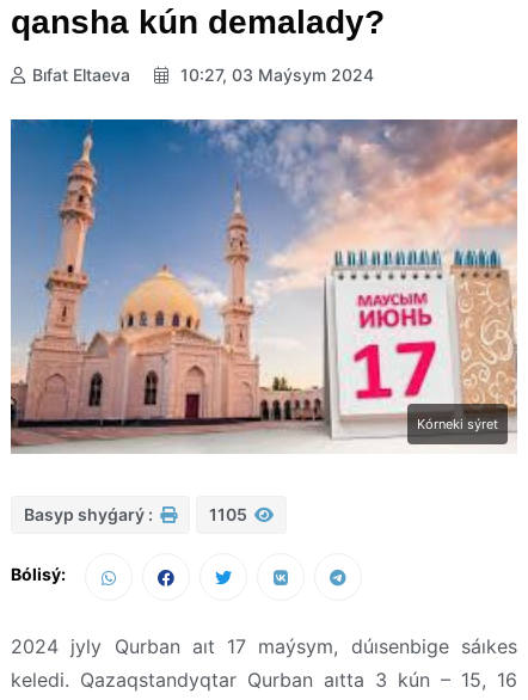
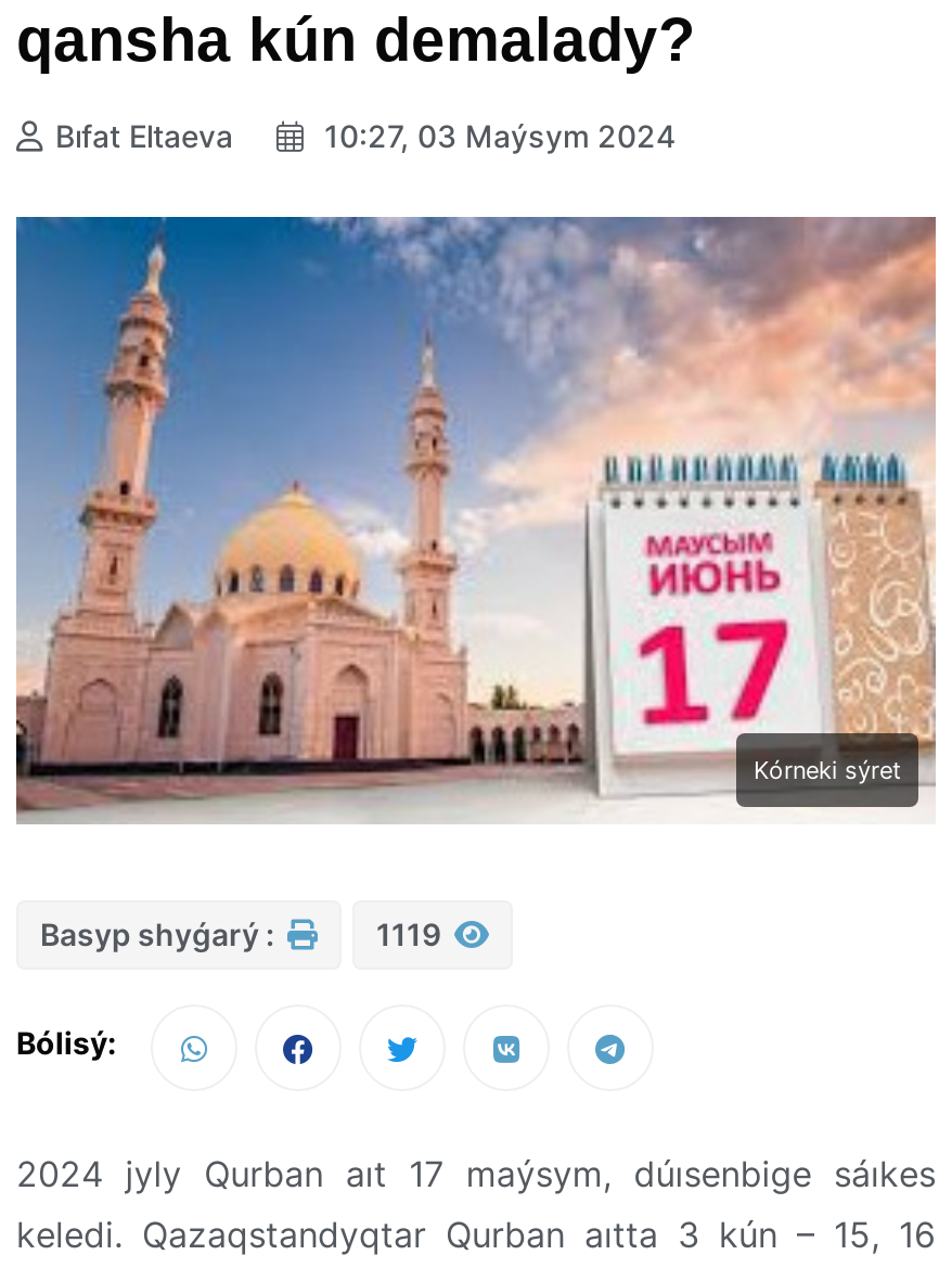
- 1105
+ 1119
